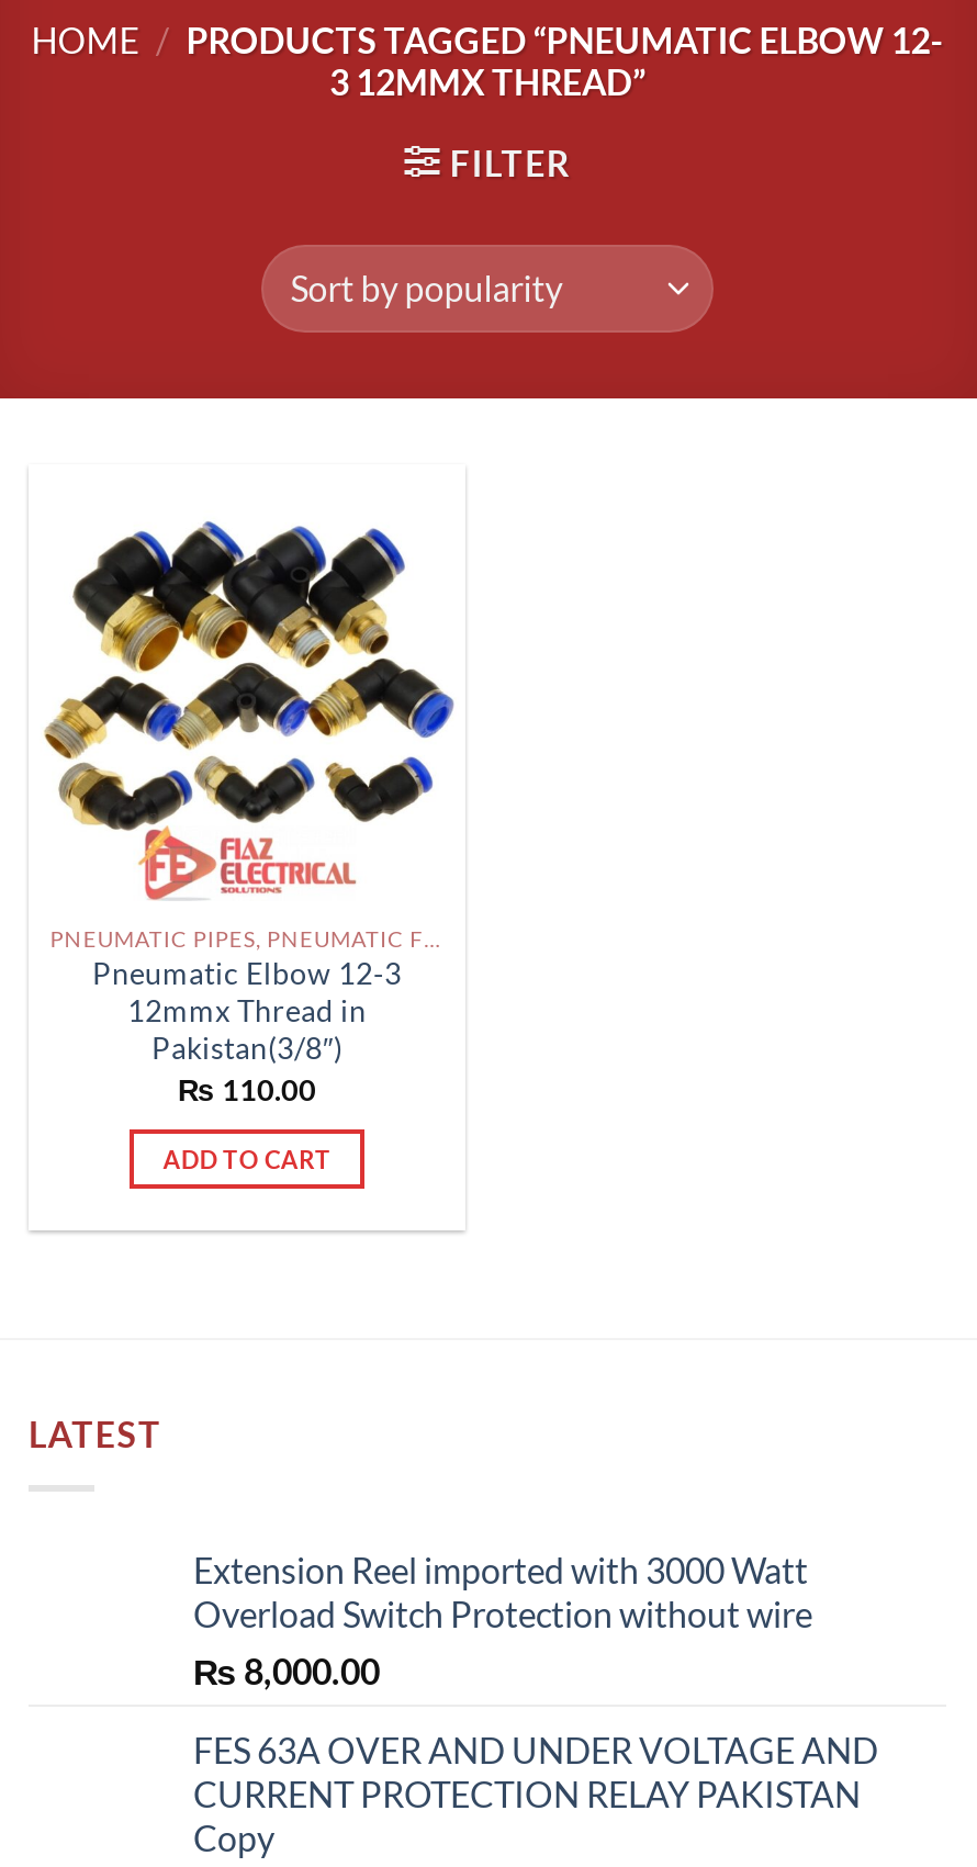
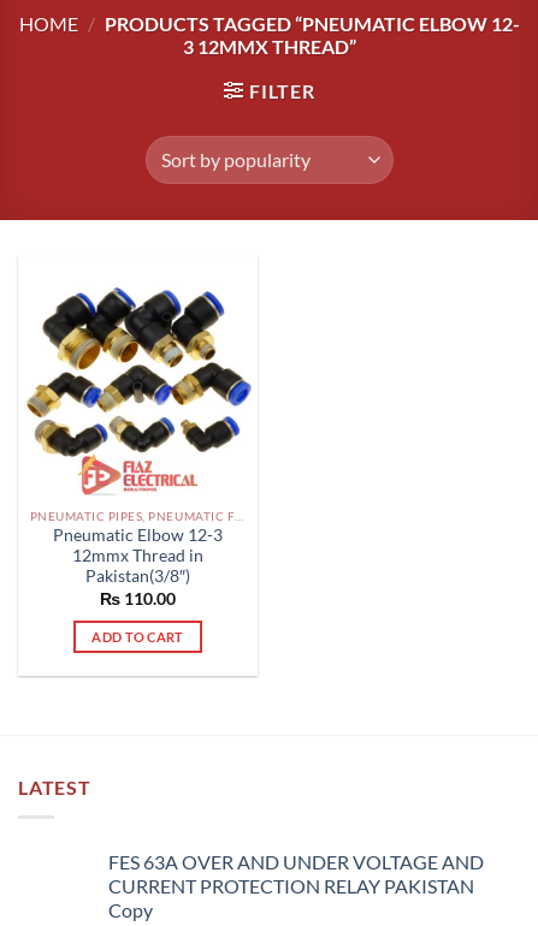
- Extension Reel imported with 3000 Watt
- Overload Switch Protection without wire
- ₨ 8,000.00
